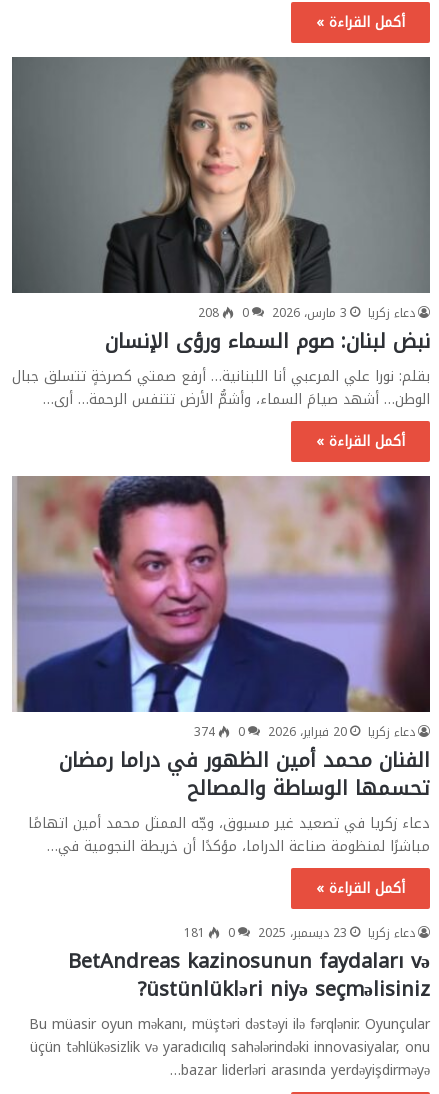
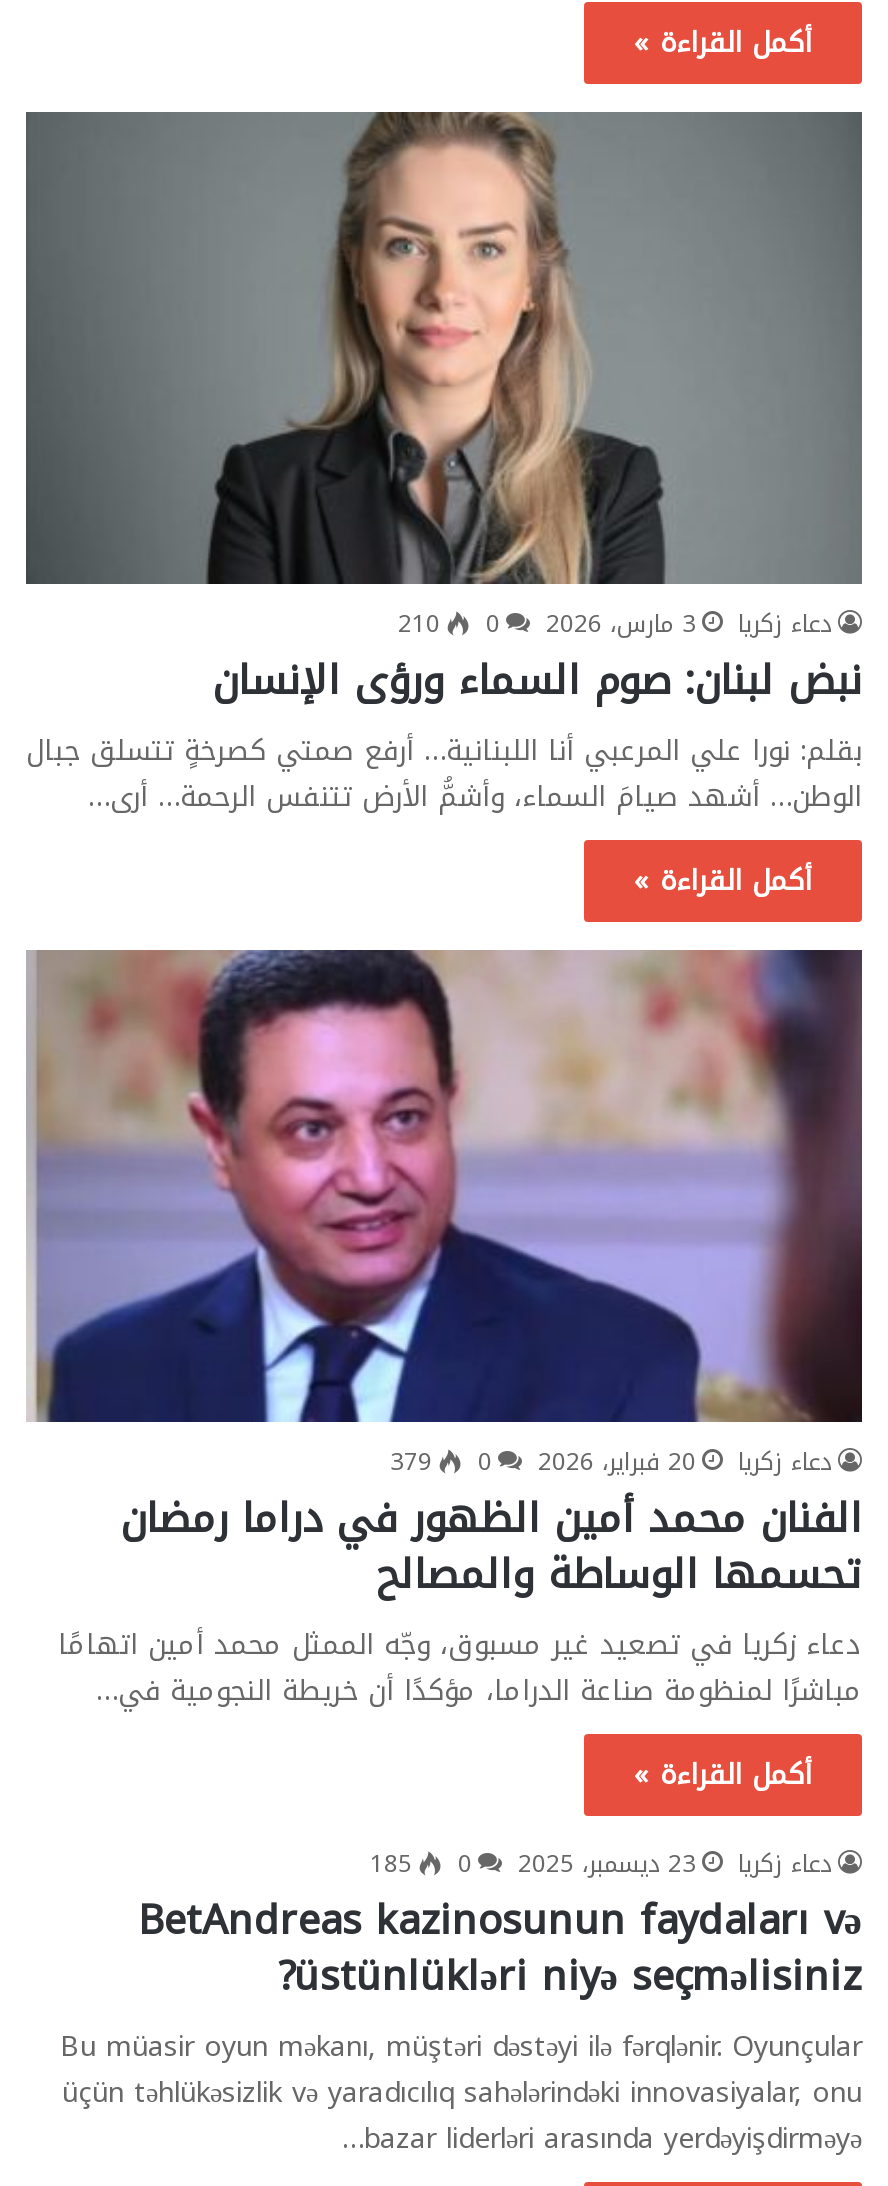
- 208 0
+ 210 0

- 374 0
+ 379 0

- 181 0
+ 185 0
